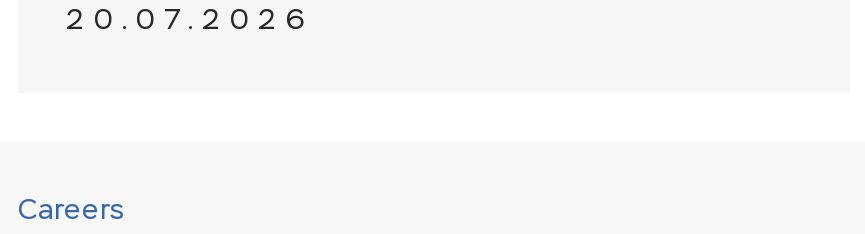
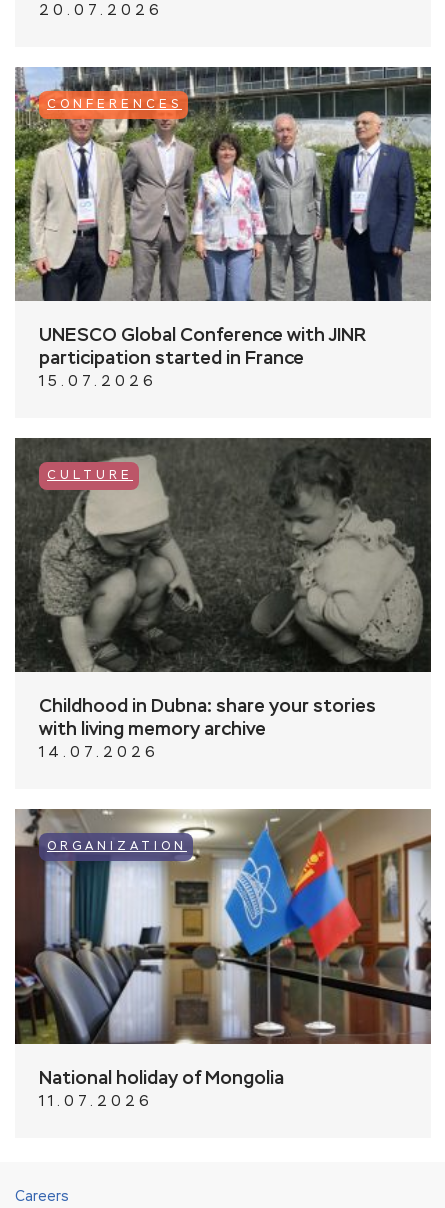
+ [image]
+ CONFERENCES

+ [image]
+ CULTURE

+ [image]
+ ORGANIZATION

+ UNESCO Global Conference with JINR
+ participation started in France
+ 15.07.2026

+ Childhood in Dubna: share your stories
+ with living memory archive
+ 14.07.2026

+ National holiday of Mongolia
+ 11.07.2026
